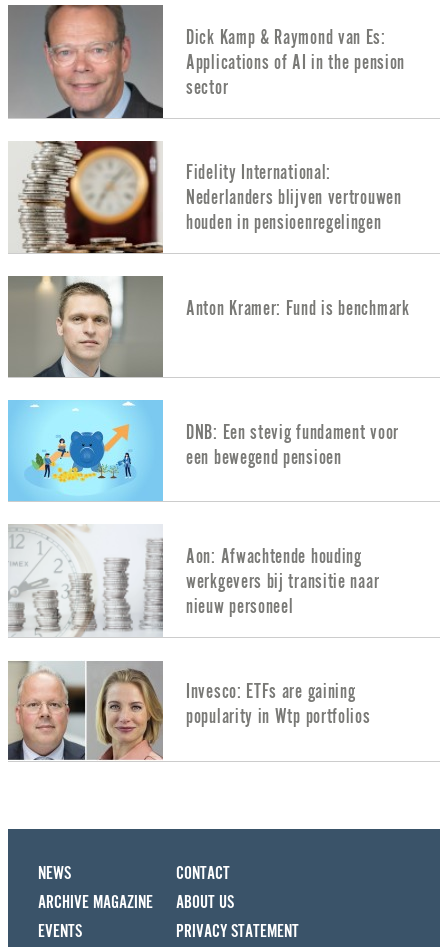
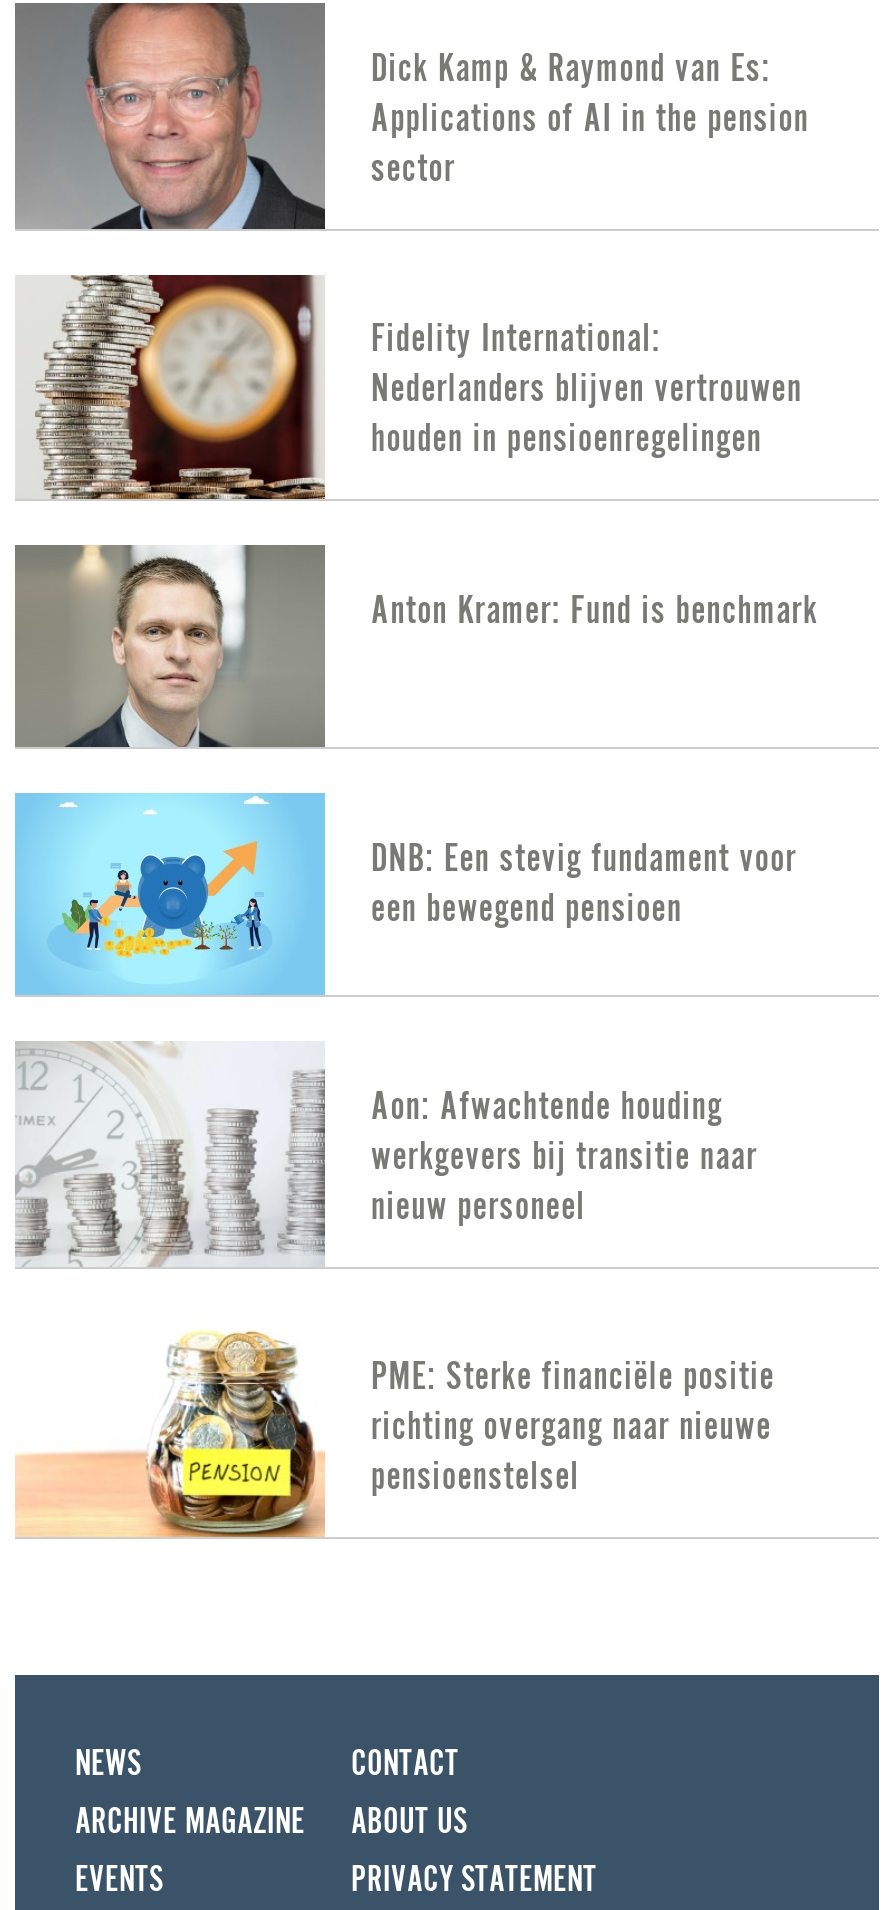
- [image]
- Invesco: ETFs are gaining
- popularity in Wtp portfolios
+ [image]
+ PME: Sterke financiële positie
+ richting overgang naar nieuwe
+ pensioenstelsel
